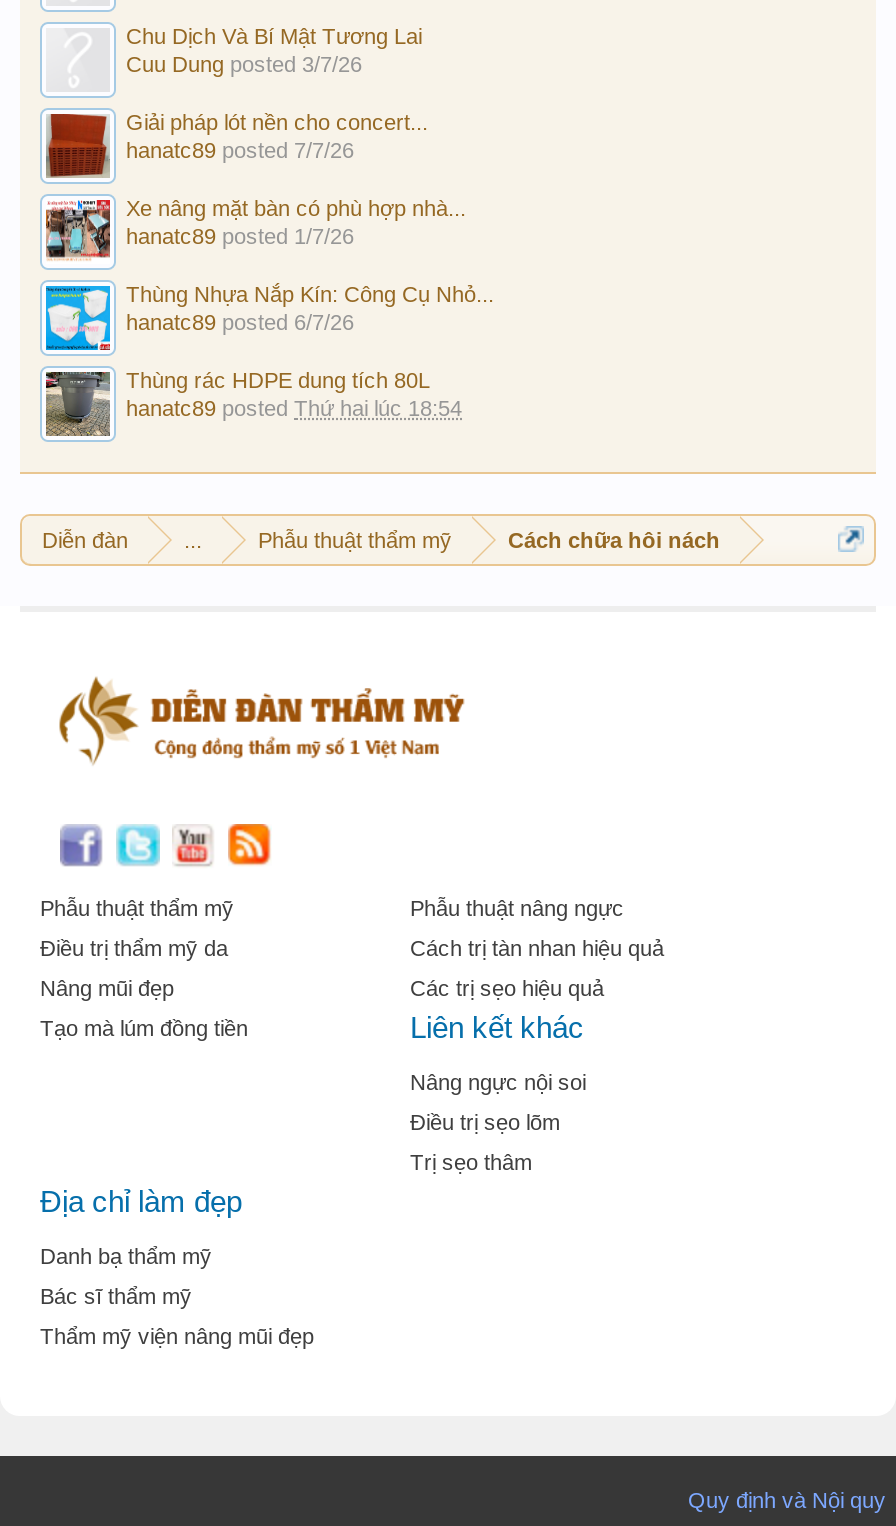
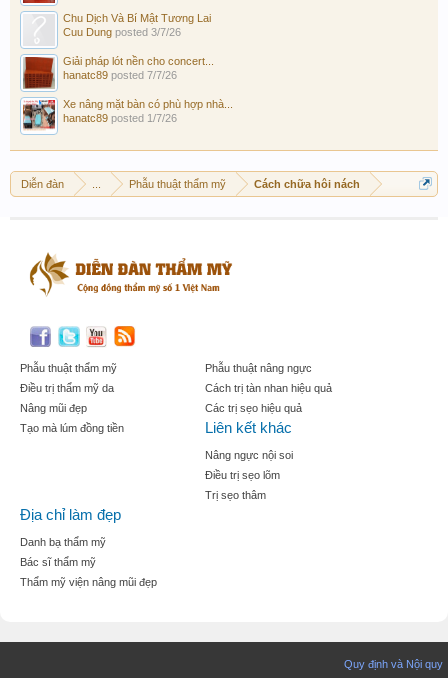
- [image]
- Thùng Nhựa Nắp Kín: Công Cụ Nhỏ...
- hanatc89 posted 6/7/26
- Thùng rác HDPE dung tích 80L
- hanatc89 posted Thứ hai lúc 18:54

- [image]
